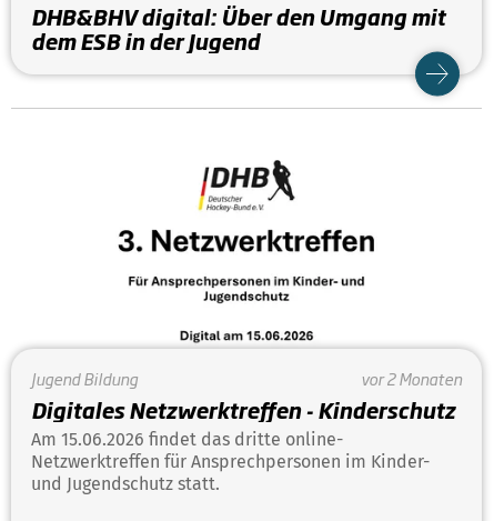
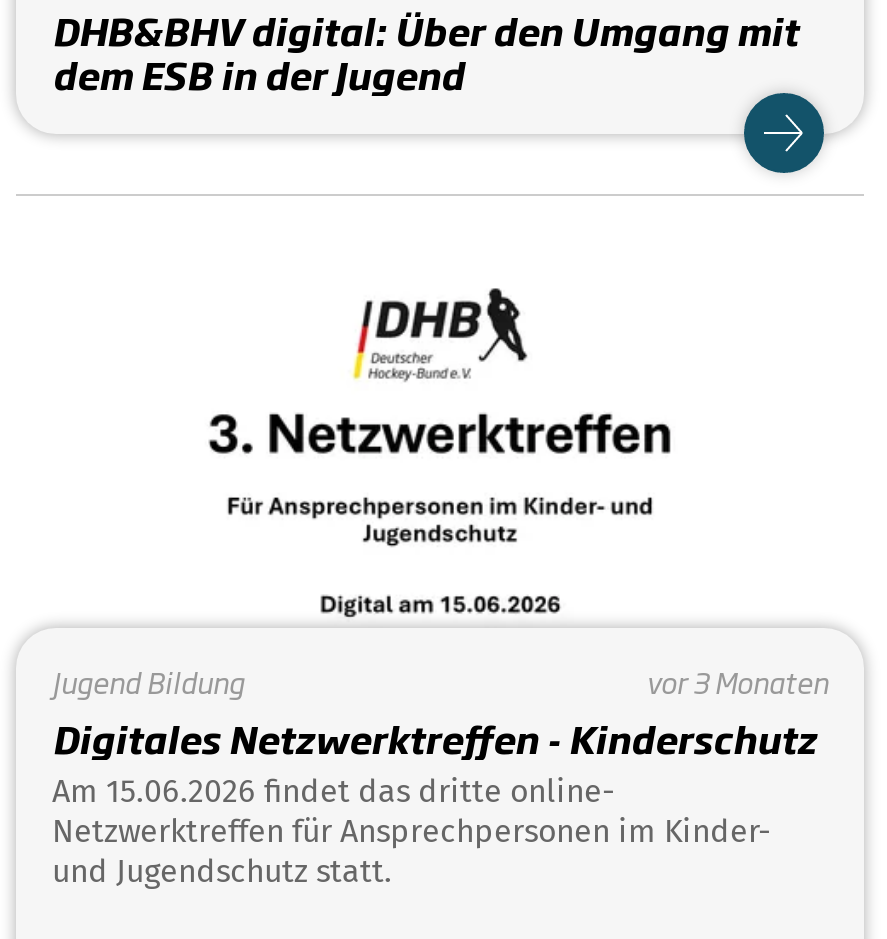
- vor 2 Monaten
+ vor 3 Monaten
